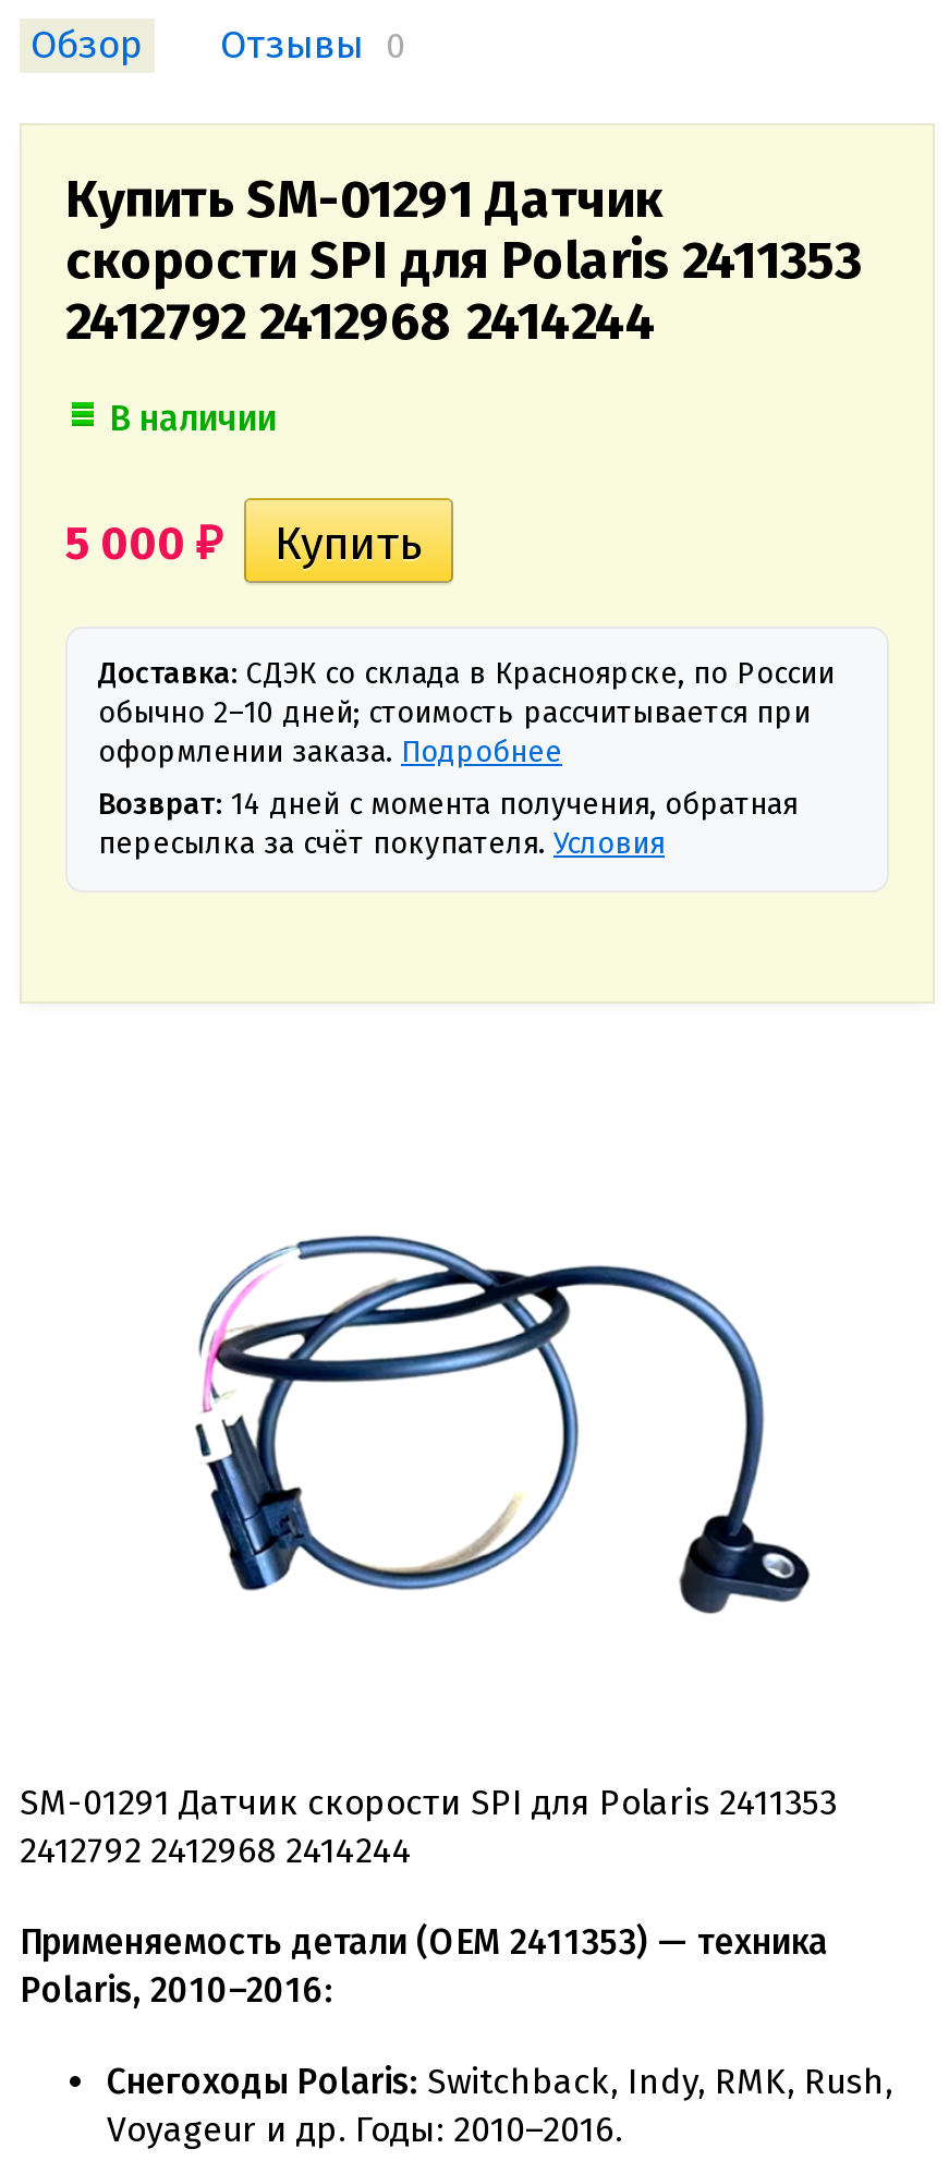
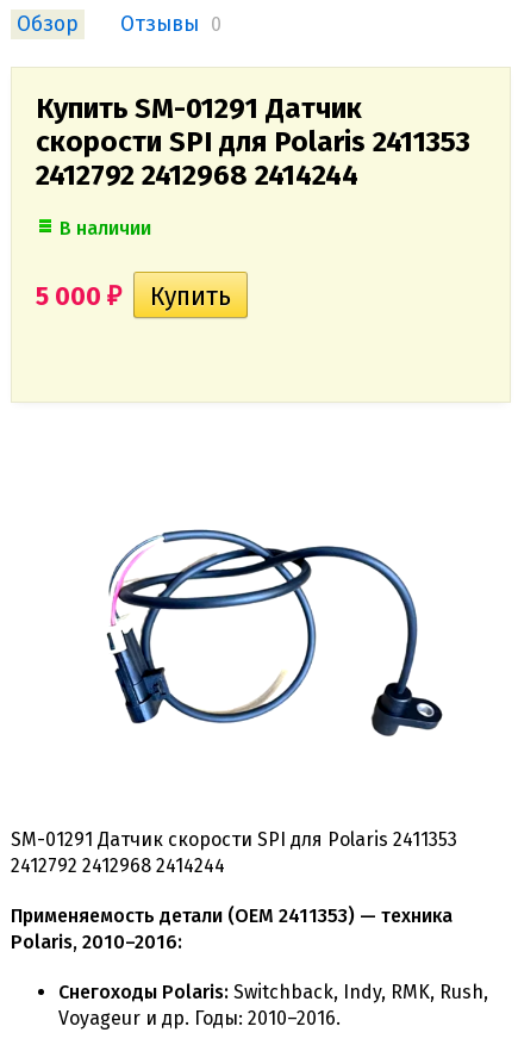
- Доставка: СДЭК со склада в Красноярске, по России
- обычно 2–10 дней; стоимость рассчитывается при
- оформлении заказа. Подробнее
- Возврат: 14 дней с момента получения, обратная
- пересылка за счёт покупателя. Условия
